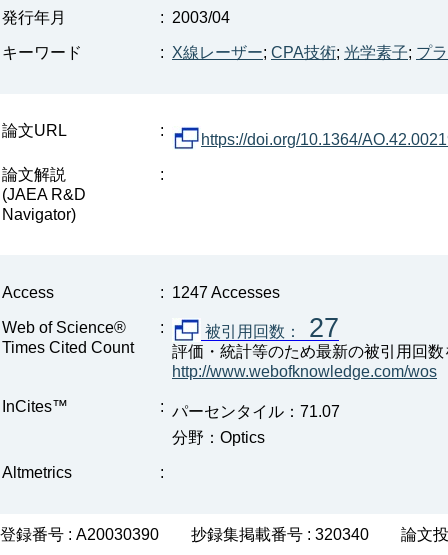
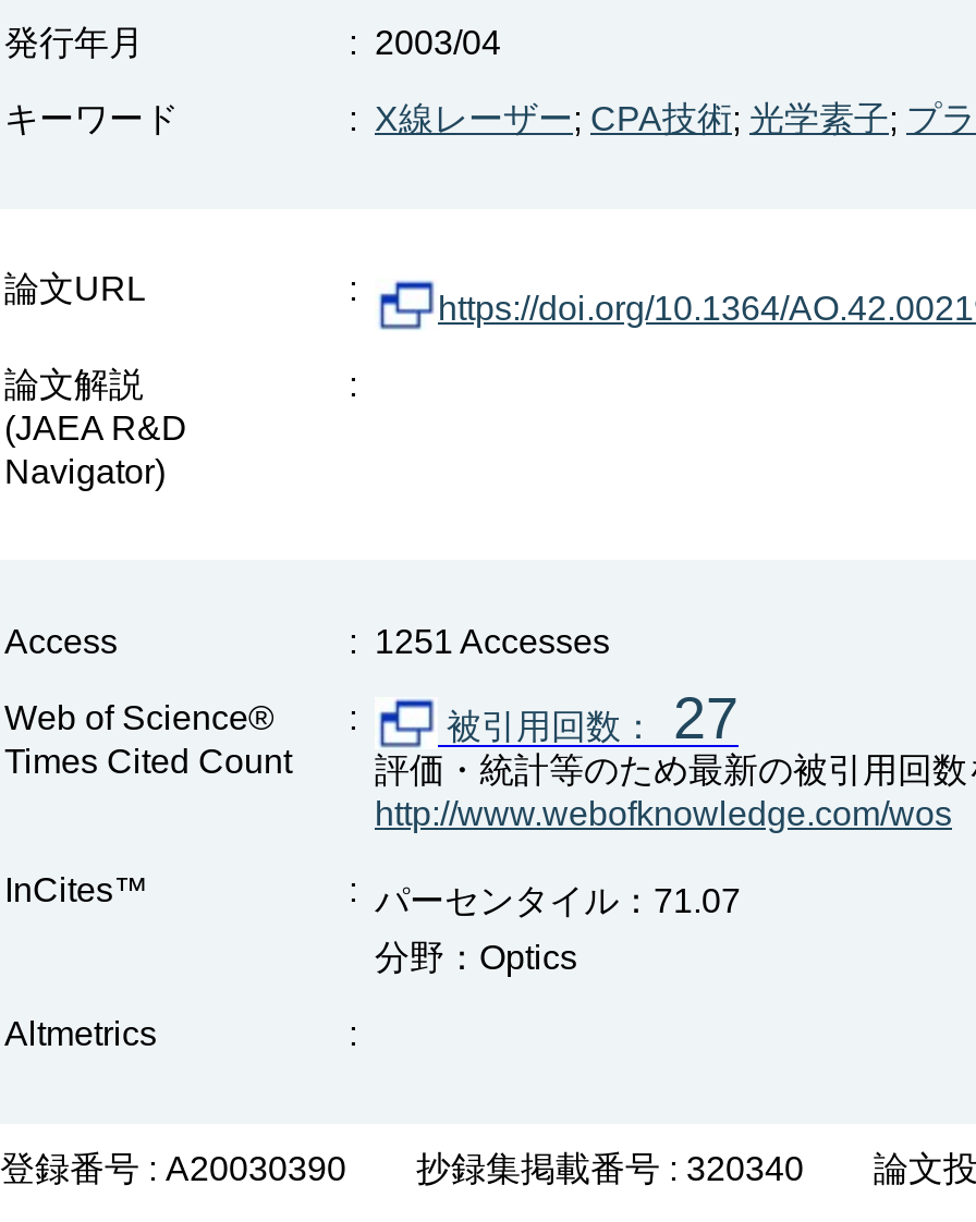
- : 1247 Accesses
+ : 1251 Accesses
